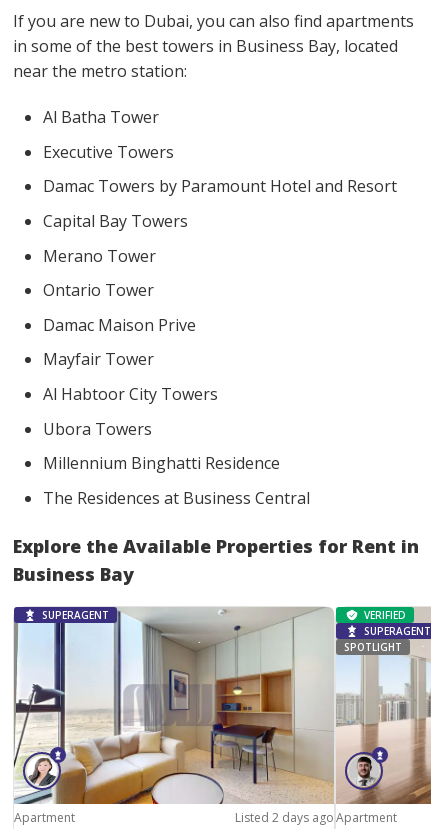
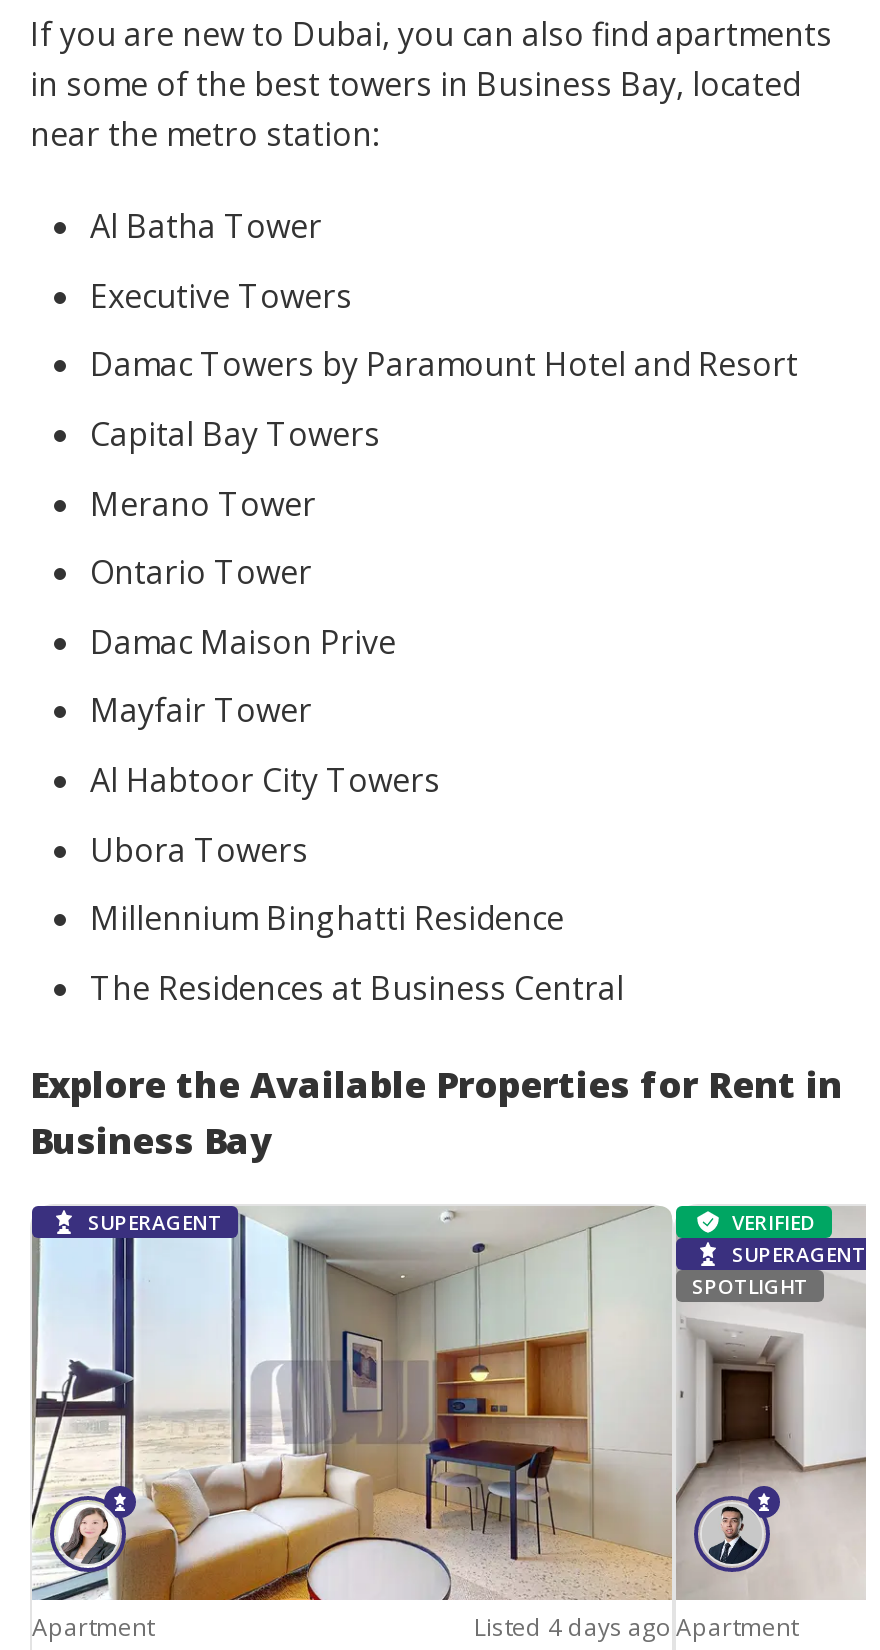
- [image]
- Listed 2 days ago
+ [image]
+ Listed 4 days ago
